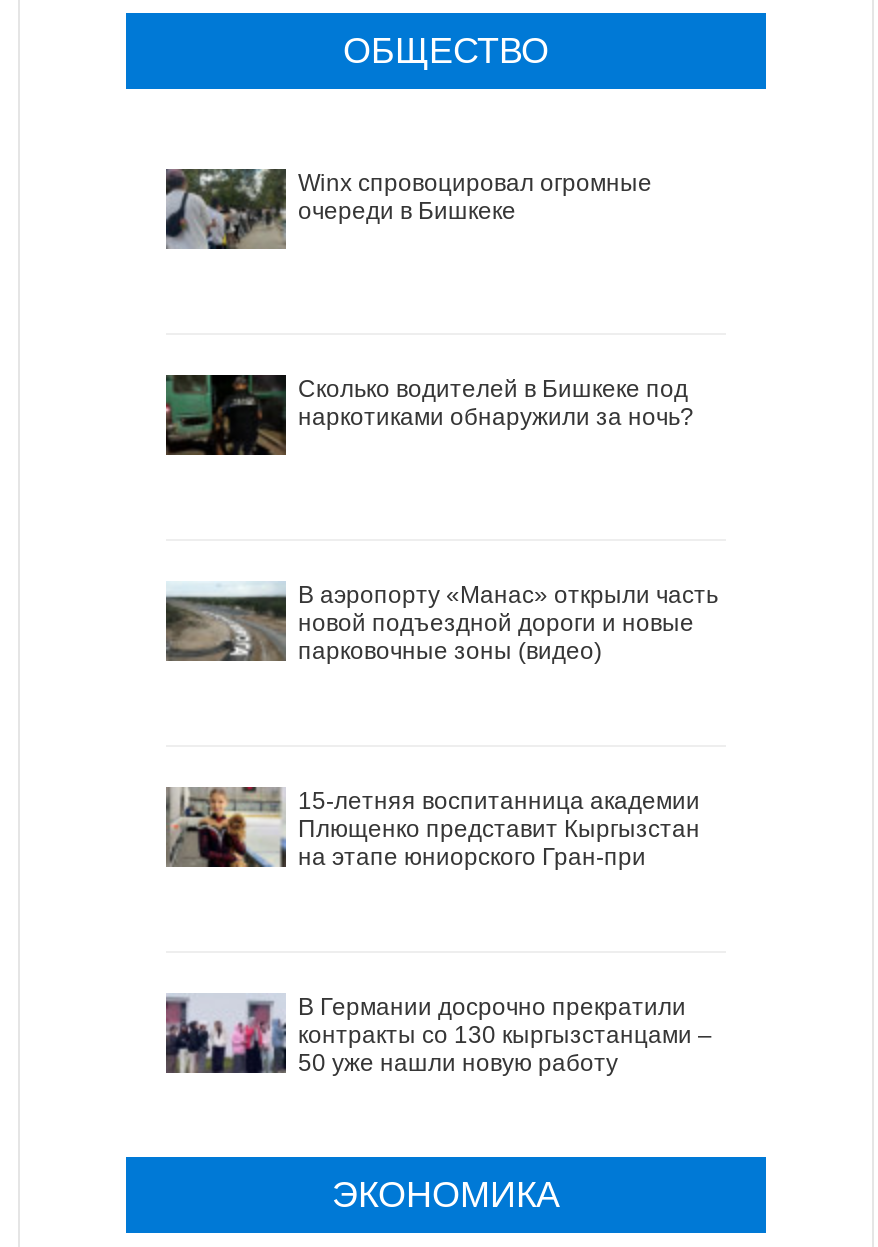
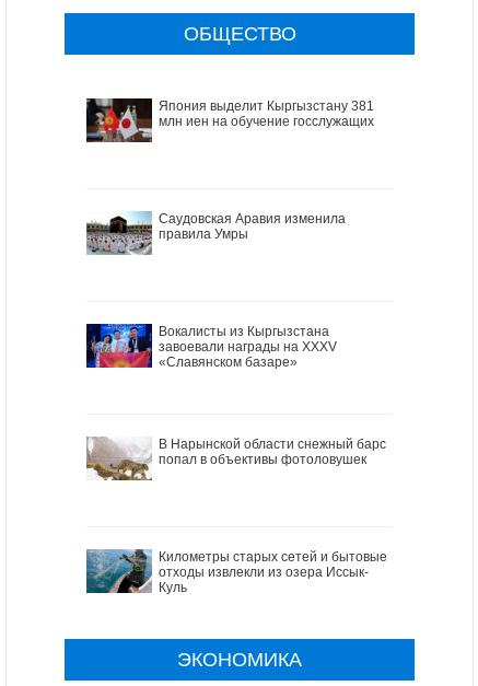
- [image]
- Winx спровоцировал огромные
- очереди в Бишкеке
+ [image]
+ Япония выделит Кыргызстану 381
+ млн иен на обучение госслужащих

- [image]
- Сколько водителей в Бишкеке под
- наркотиками обнаружили за ночь?
+ [image]
+ Саудовская Аравия изменила
+ правила Умры

- [image]
- В аэропорту «Манас» открыли часть
- новой подъездной дороги и новые
- парковочные зоны (видео)
+ [image]
+ Вокалисты из Кыргызстана
+ завоевали награды на XXXV
+ «Славянском базаре»

- [image]
- 15-летняя воспитанница академии
- Плющенко представит Кыргызстан
- на этапе юниорского Гран-при
+ [image]
+ В Нарынской области снежный барс
+ попал в объективы фотоловушек

- [image]
- В Германии досрочно прекратили
- контракты со 130 кыргызстанцами –
- 50 уже нашли новую работу
+ [image]
+ Километры старых сетей и бытовые
+ отходы извлекли из озера Иссык-
+ Куль
